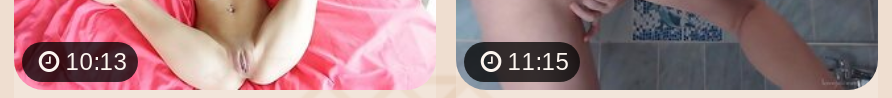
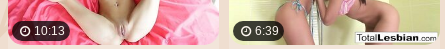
- 11:15
+ 6:39
